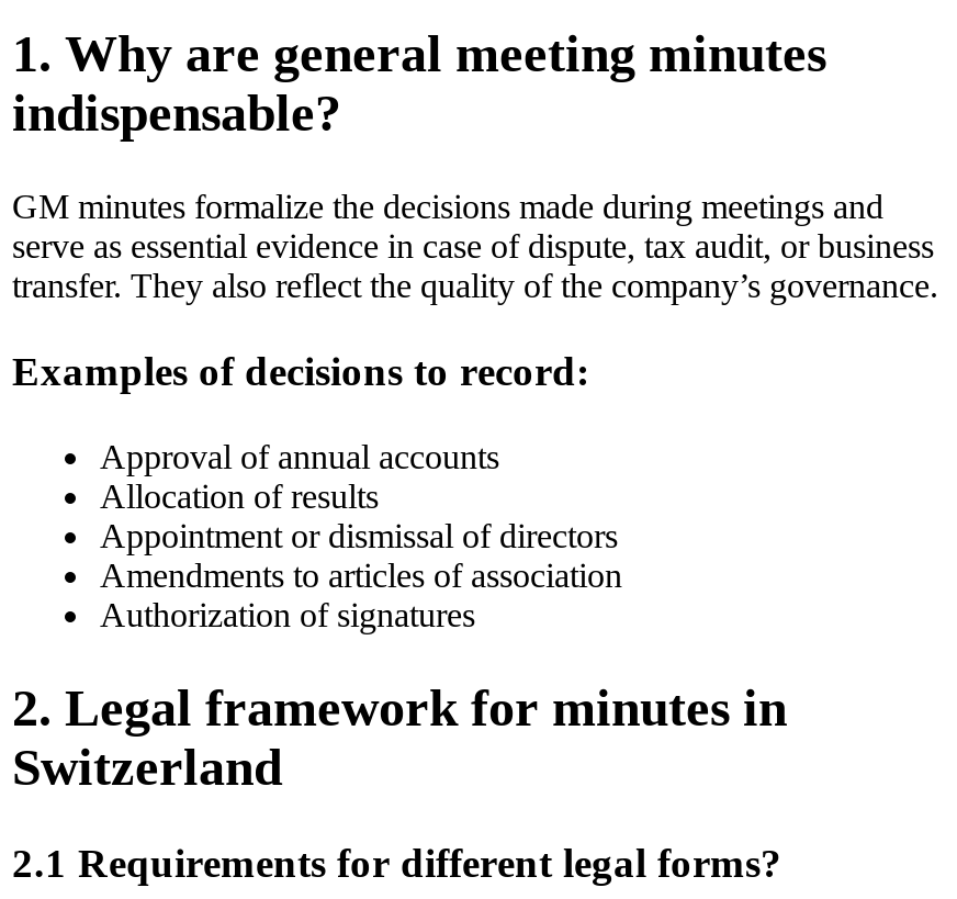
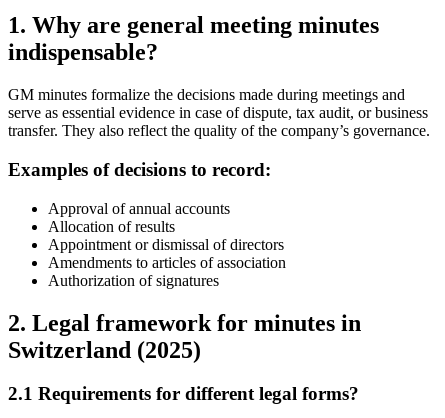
- Switzerland
+ Switzerland (2025)
